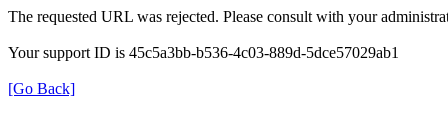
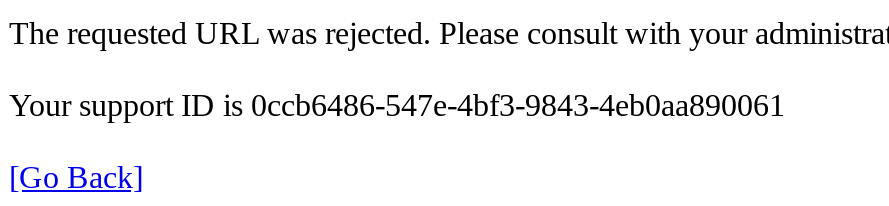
- Your support ID is 45c5a3bb-b536-4c03-889d-5dce57029ab1
+ Your support ID is 0ccb6486-547e-4bf3-9843-4eb0aa890061
